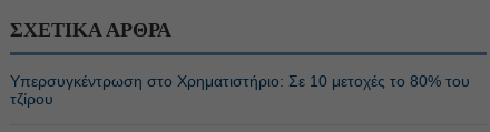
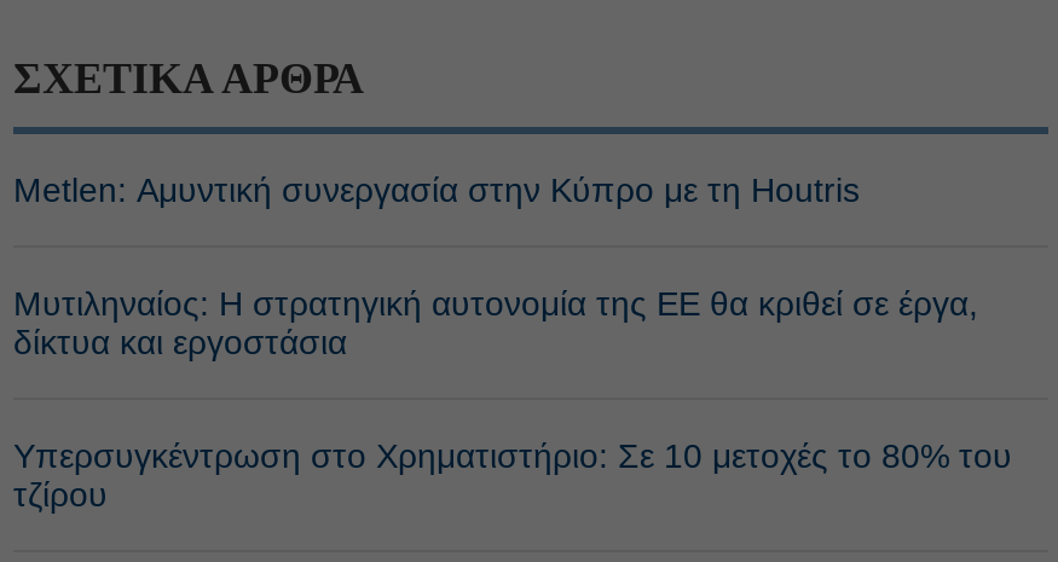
+ Metlen: Αμυντική συνεργασία στην Κύπρο με τη Houtris
+ Μυτιληναίος: Η στρατηγική αυτονομία της ΕΕ θα κριθεί σε έργα,
+ δίκτυα και εργοστάσια
